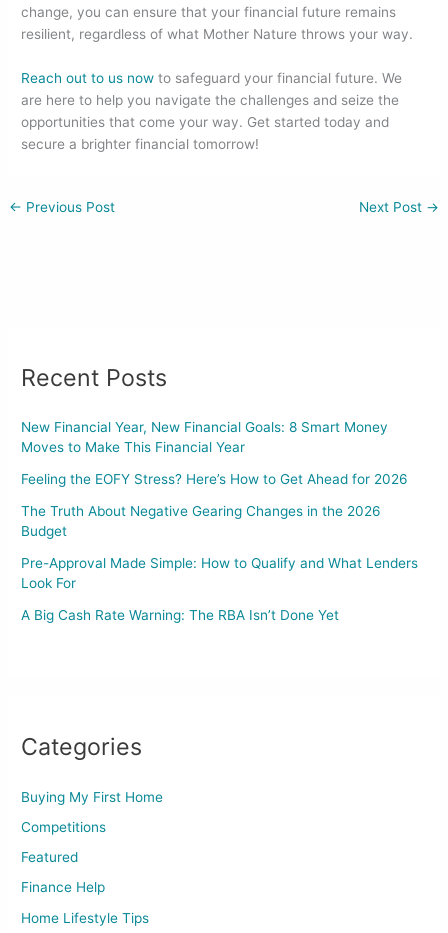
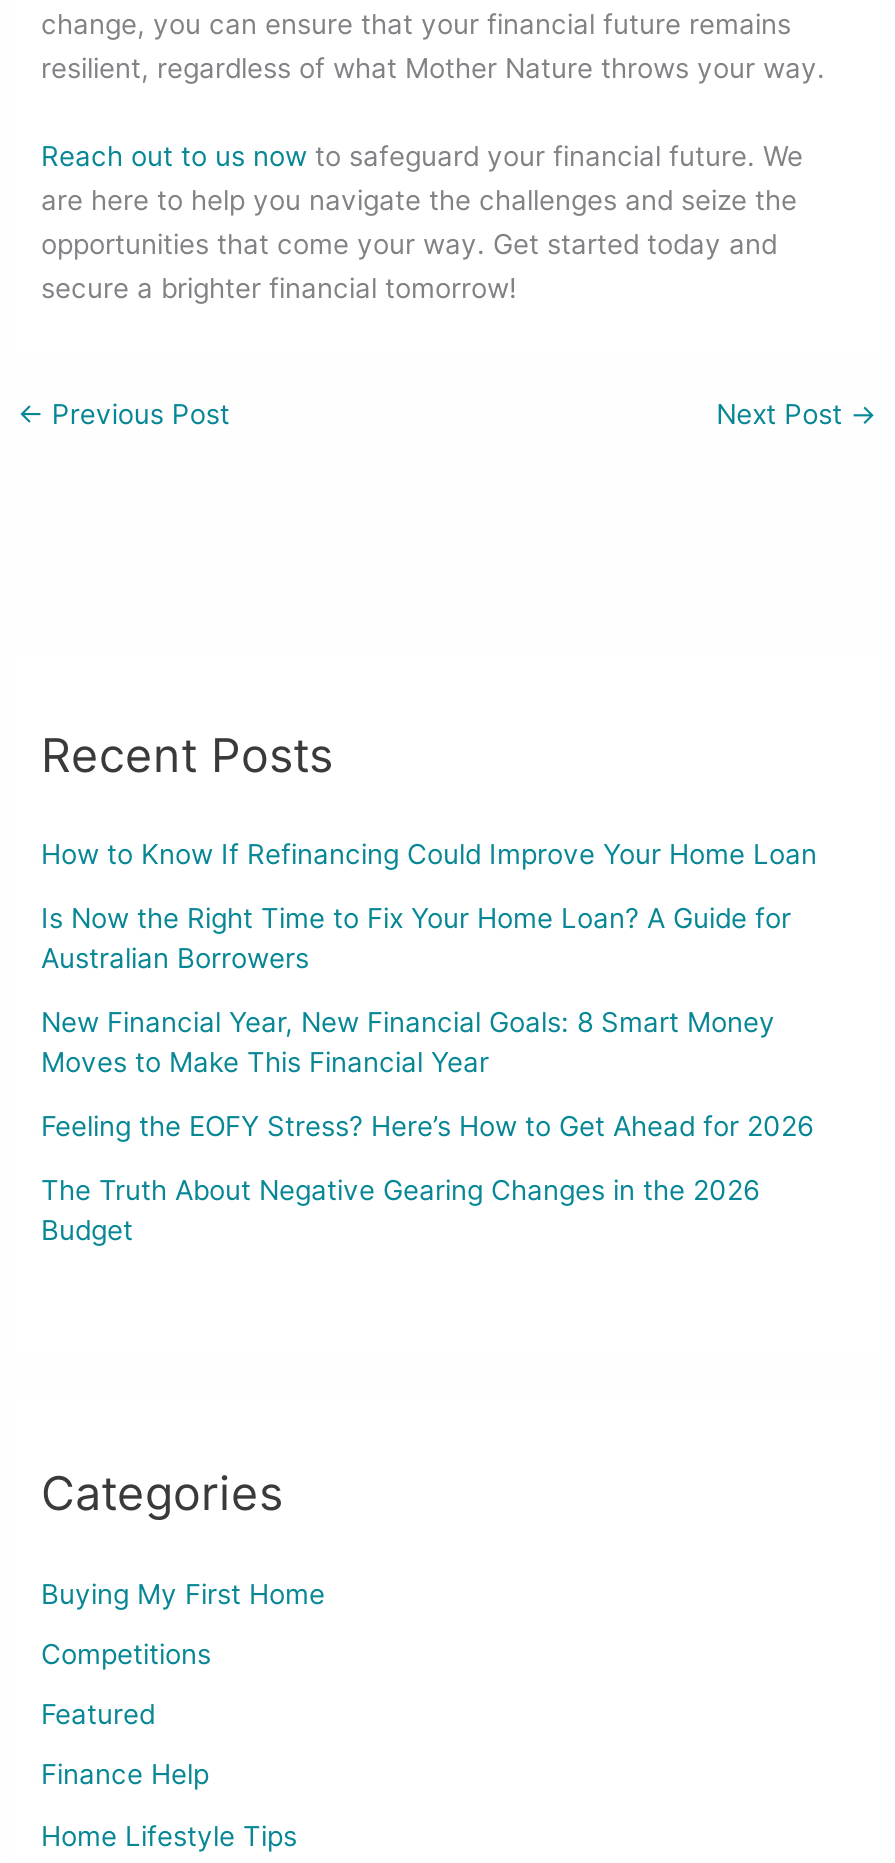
+ How to Know If Refinancing Could Improve Your Home Loan
+ Is Now the Right Time to Fix Your Home Loan? A Guide for
+ Australian Borrowers

moved down: New Financial Year, New Financial Goals: 8 Smart Money | Moves to Make This Financial Year | Feeling the EOFY Stress? Here’s How to Get Ahead for 2026 | The Truth About Negative Gearing Changes in the 2026 | Budget

- Pre-Approval Made Simple: How to Qualify and What Lenders
- Look For
- A Big Cash Rate Warning: The RBA Isn’t Done Yet
